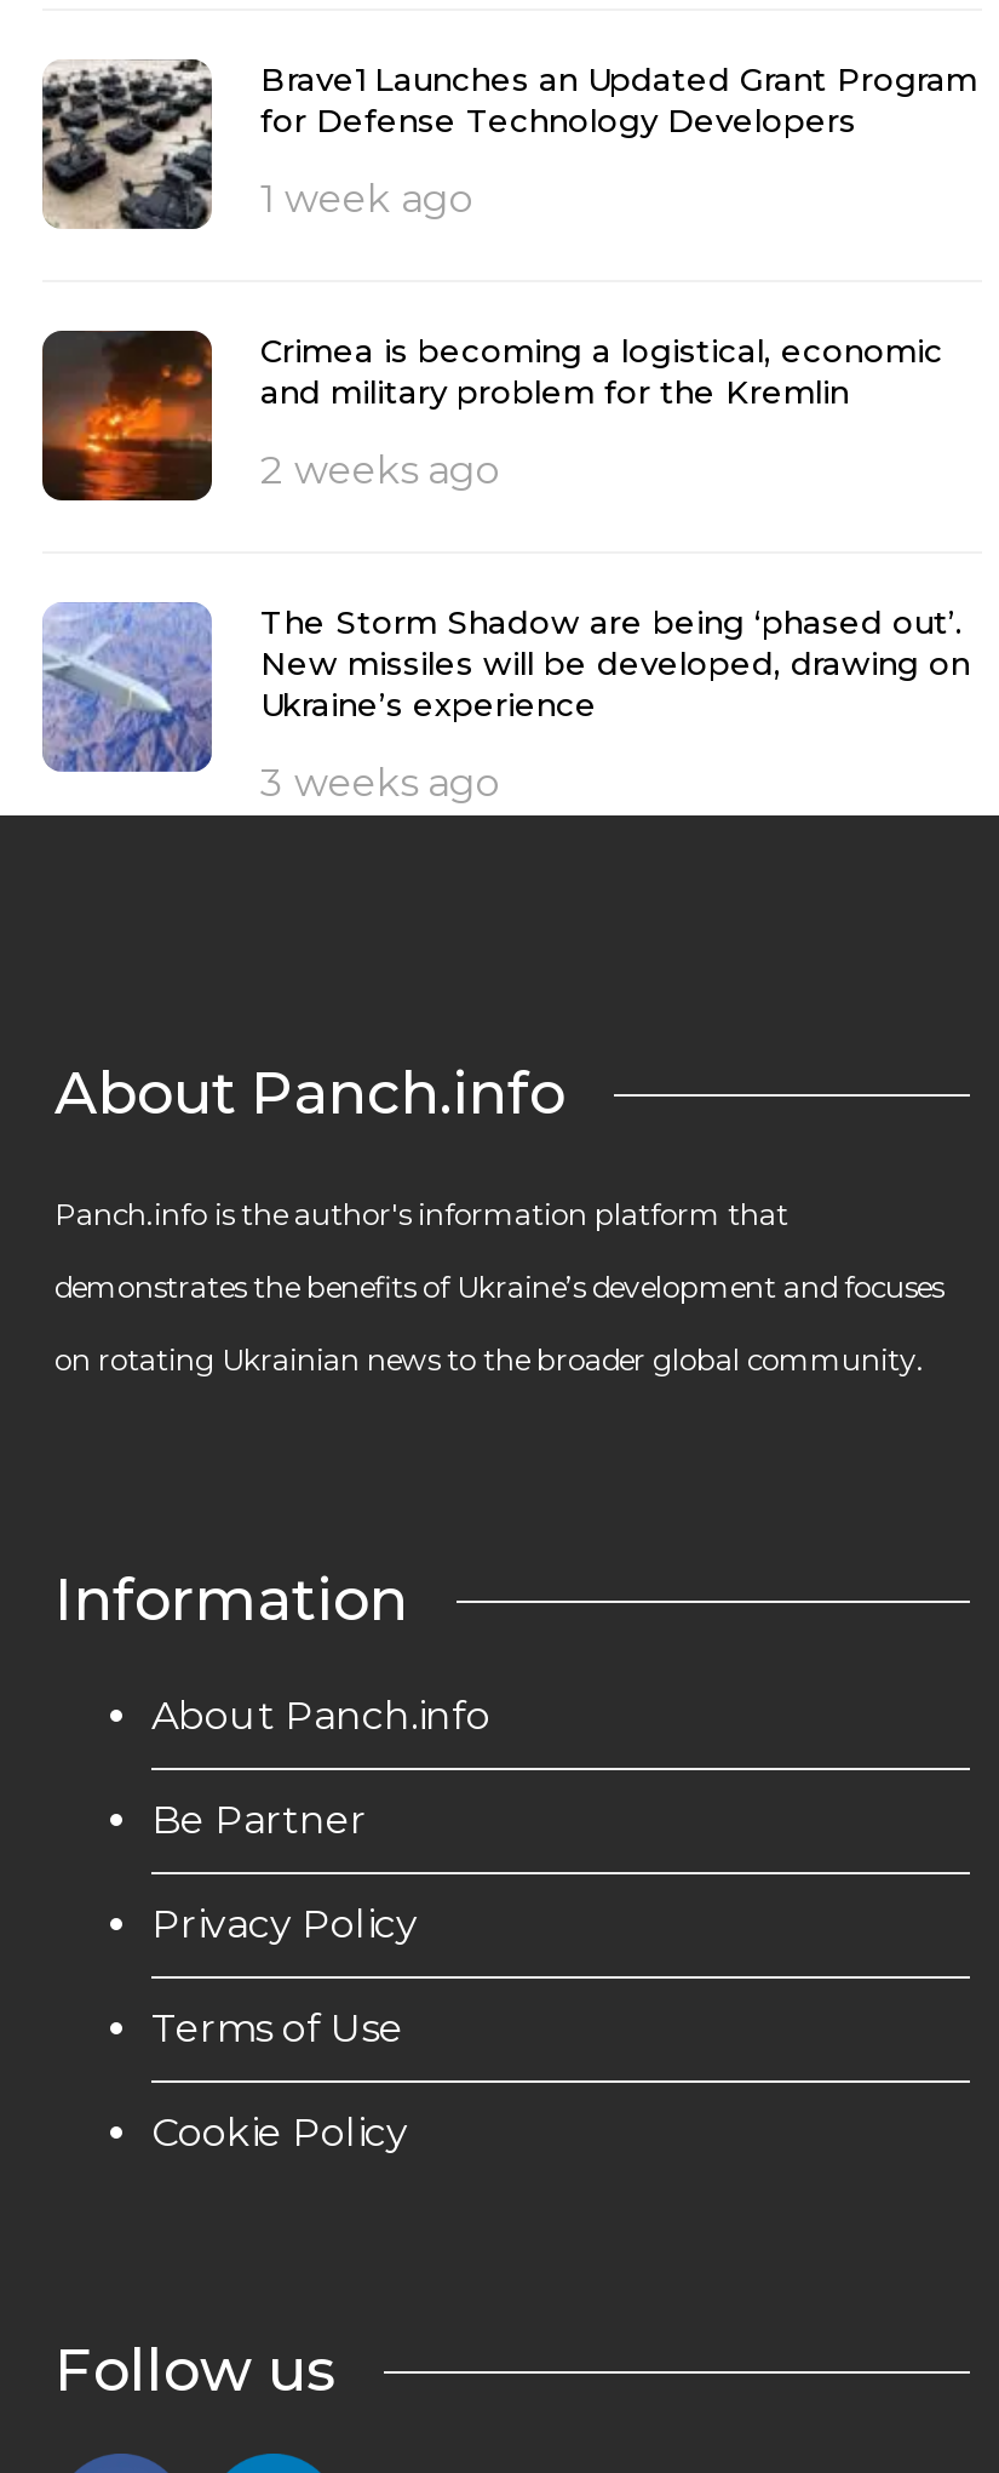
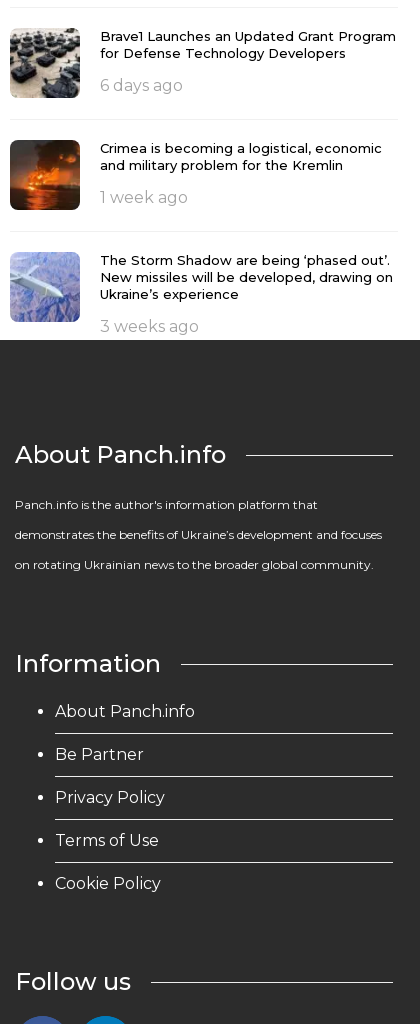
- 1 week ago
+ 6 days ago

- 2 weeks ago
+ 1 week ago
